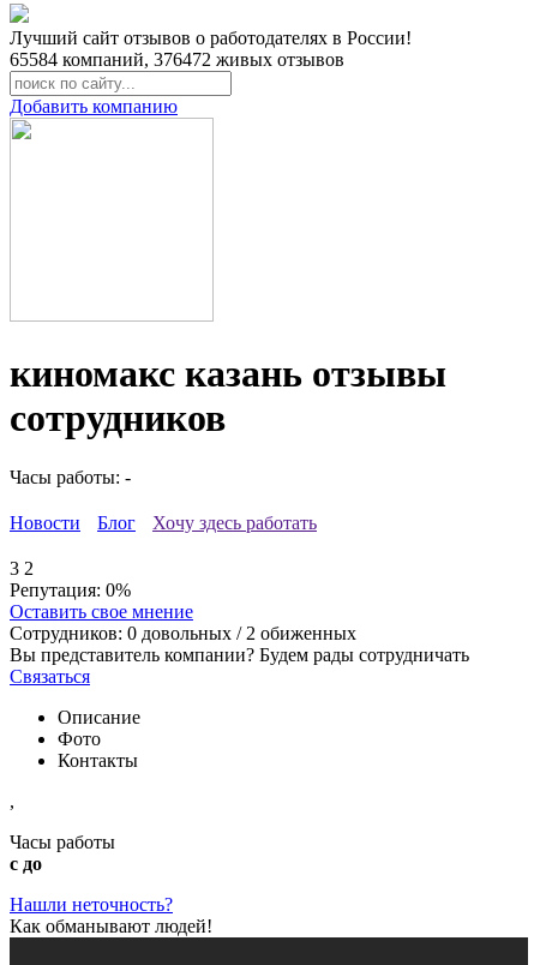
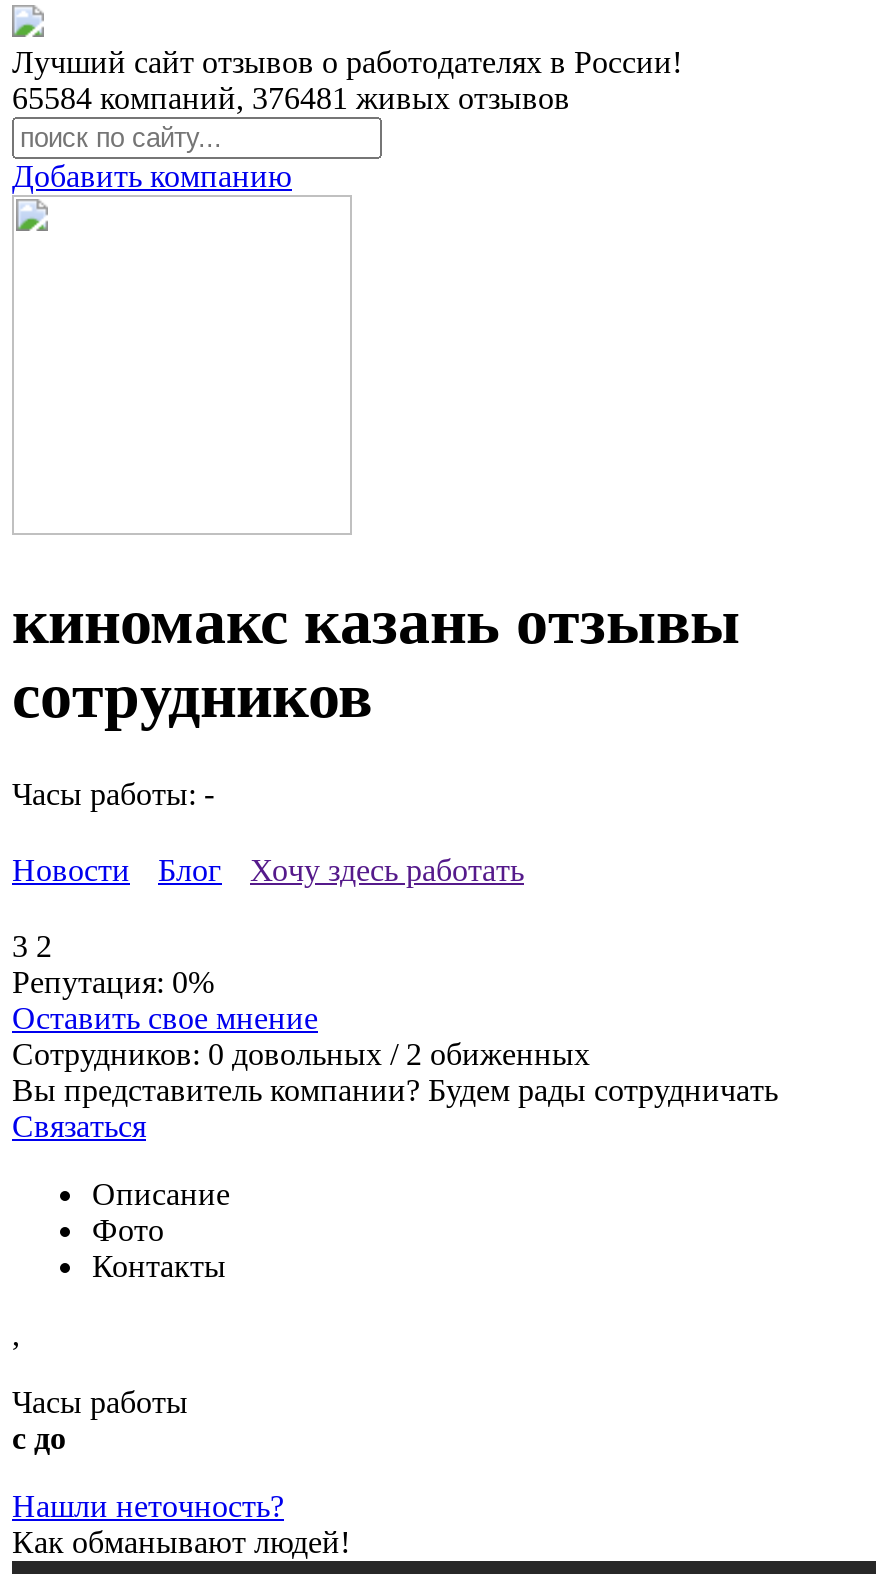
- 65584 компаний, 376472живых отзывов
+ 65584 компаний, 376481живых отзывов
